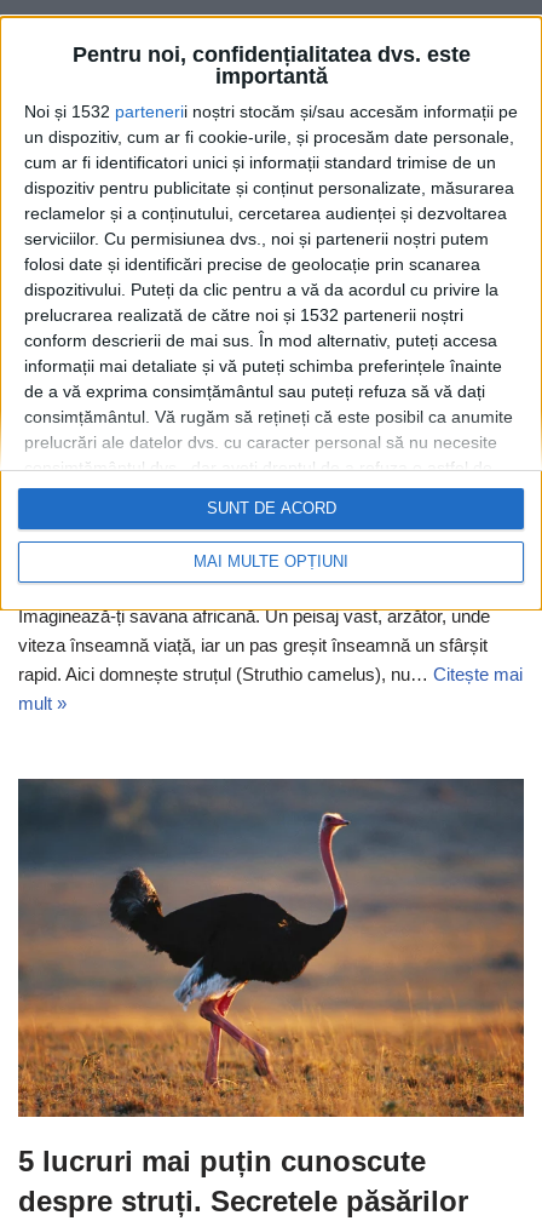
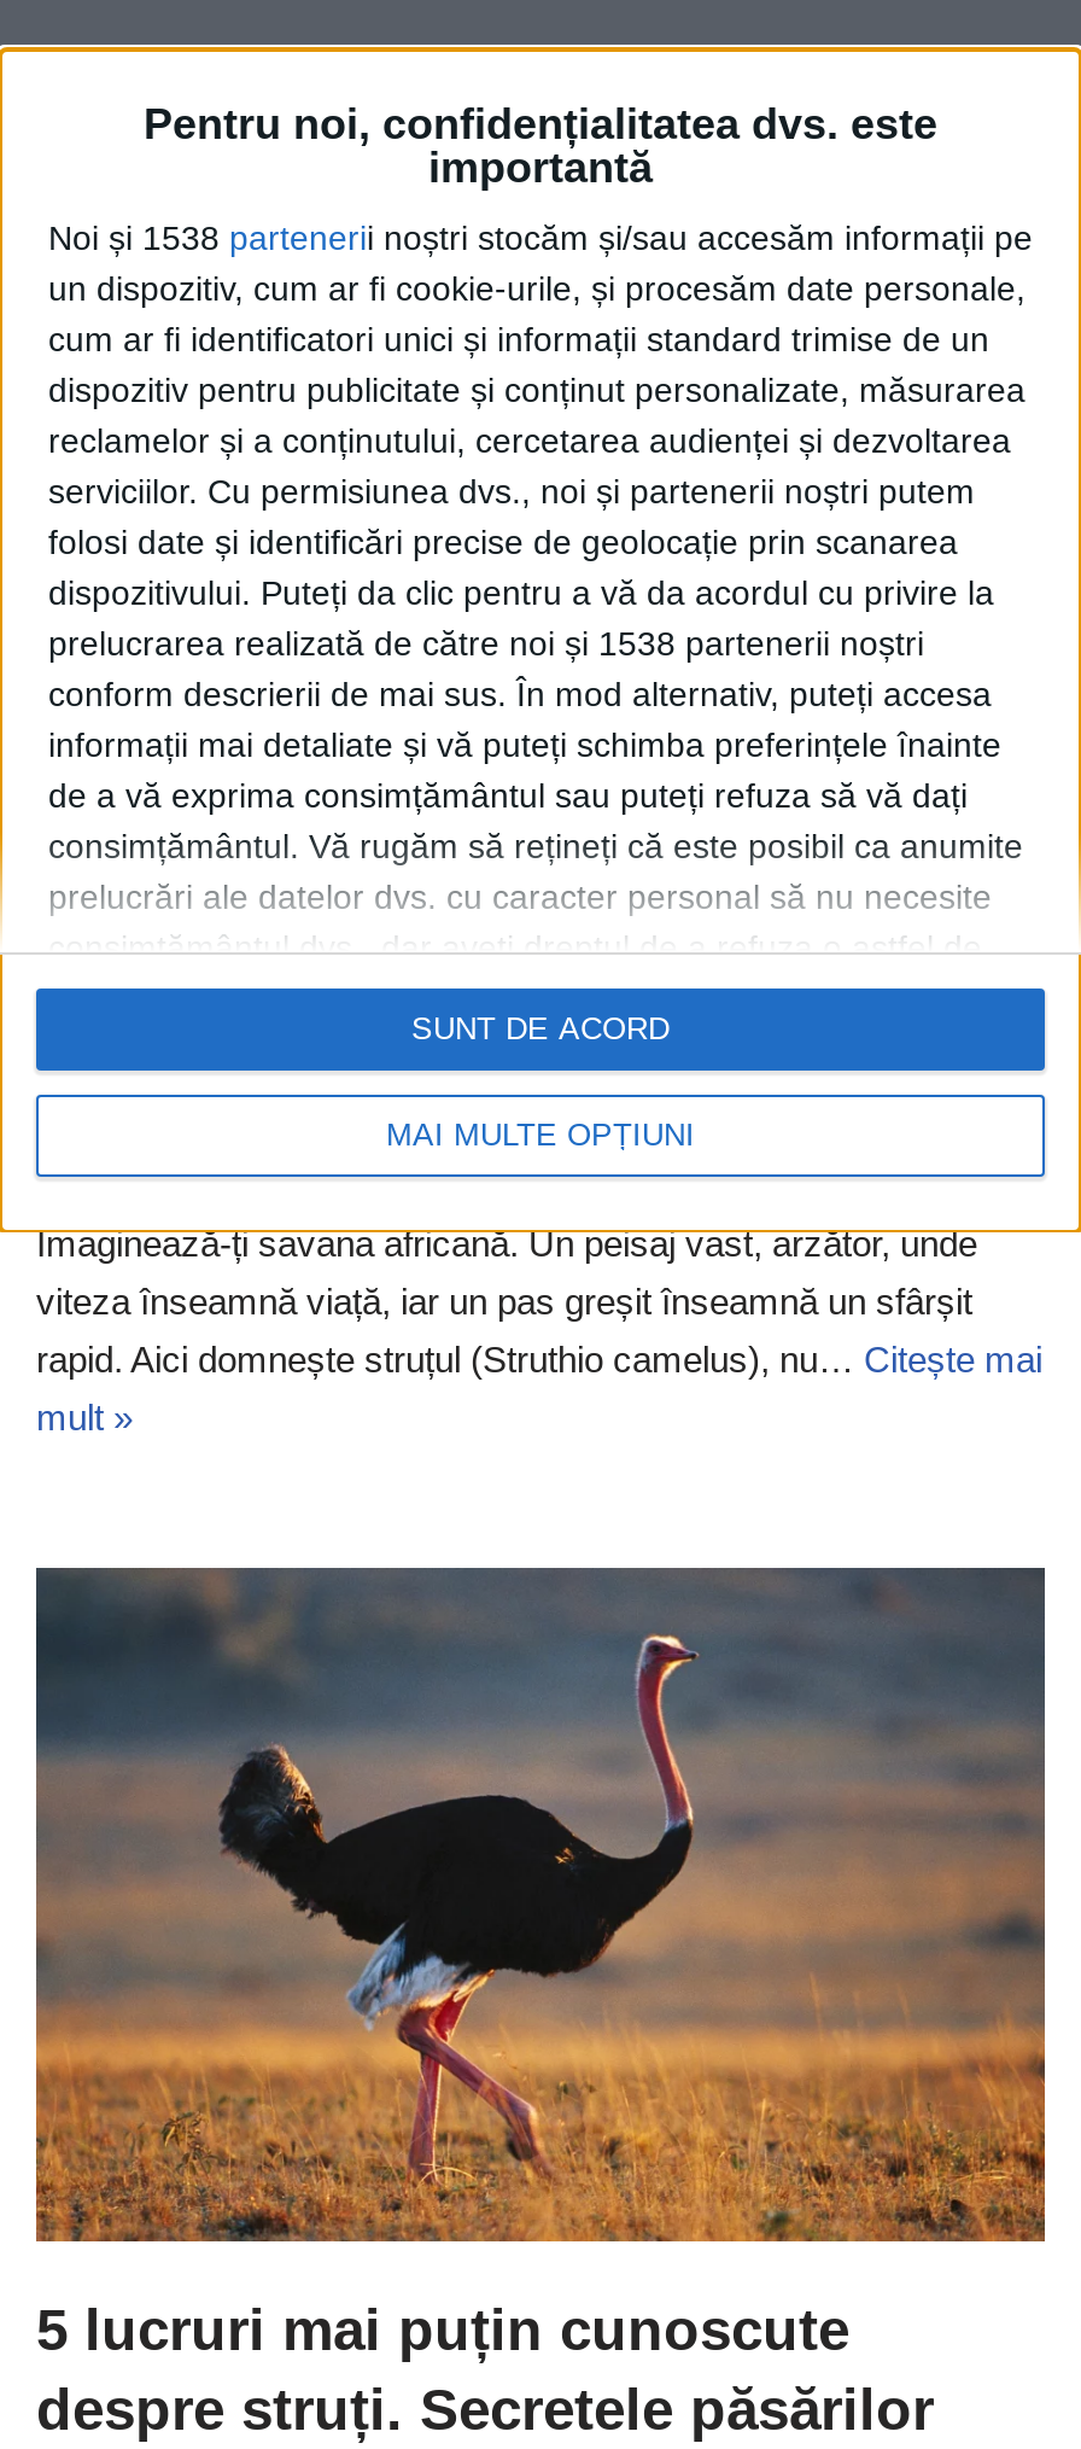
- Noi și 1532 parteneri i noștri stocăm și/sau accesăm informații pe
+ Noi și 1538 parteneri i noștri stocăm și/sau accesăm informații pe

- prelucrarea realizată de către noi și 1532 partenerii noștri
+ prelucrarea realizată de către noi și 1538 partenerii noștri
